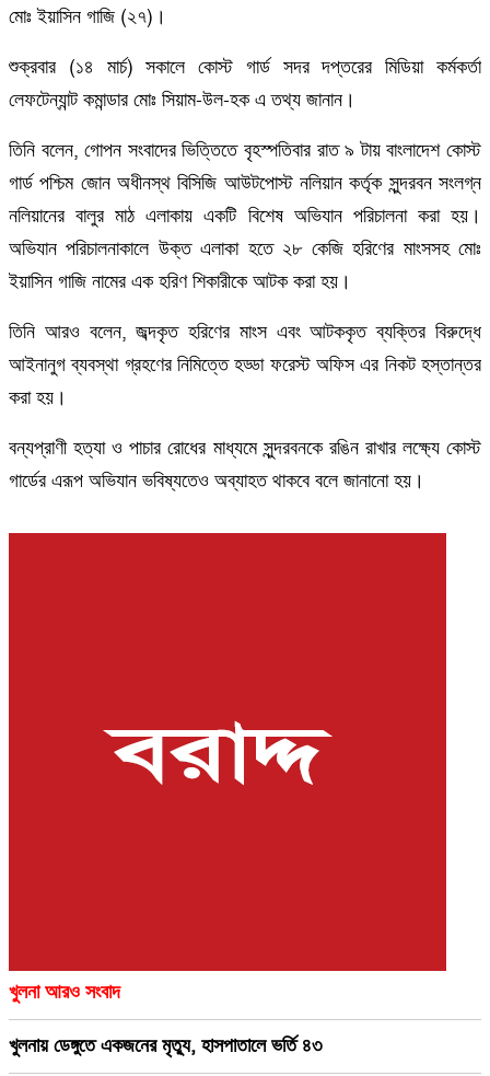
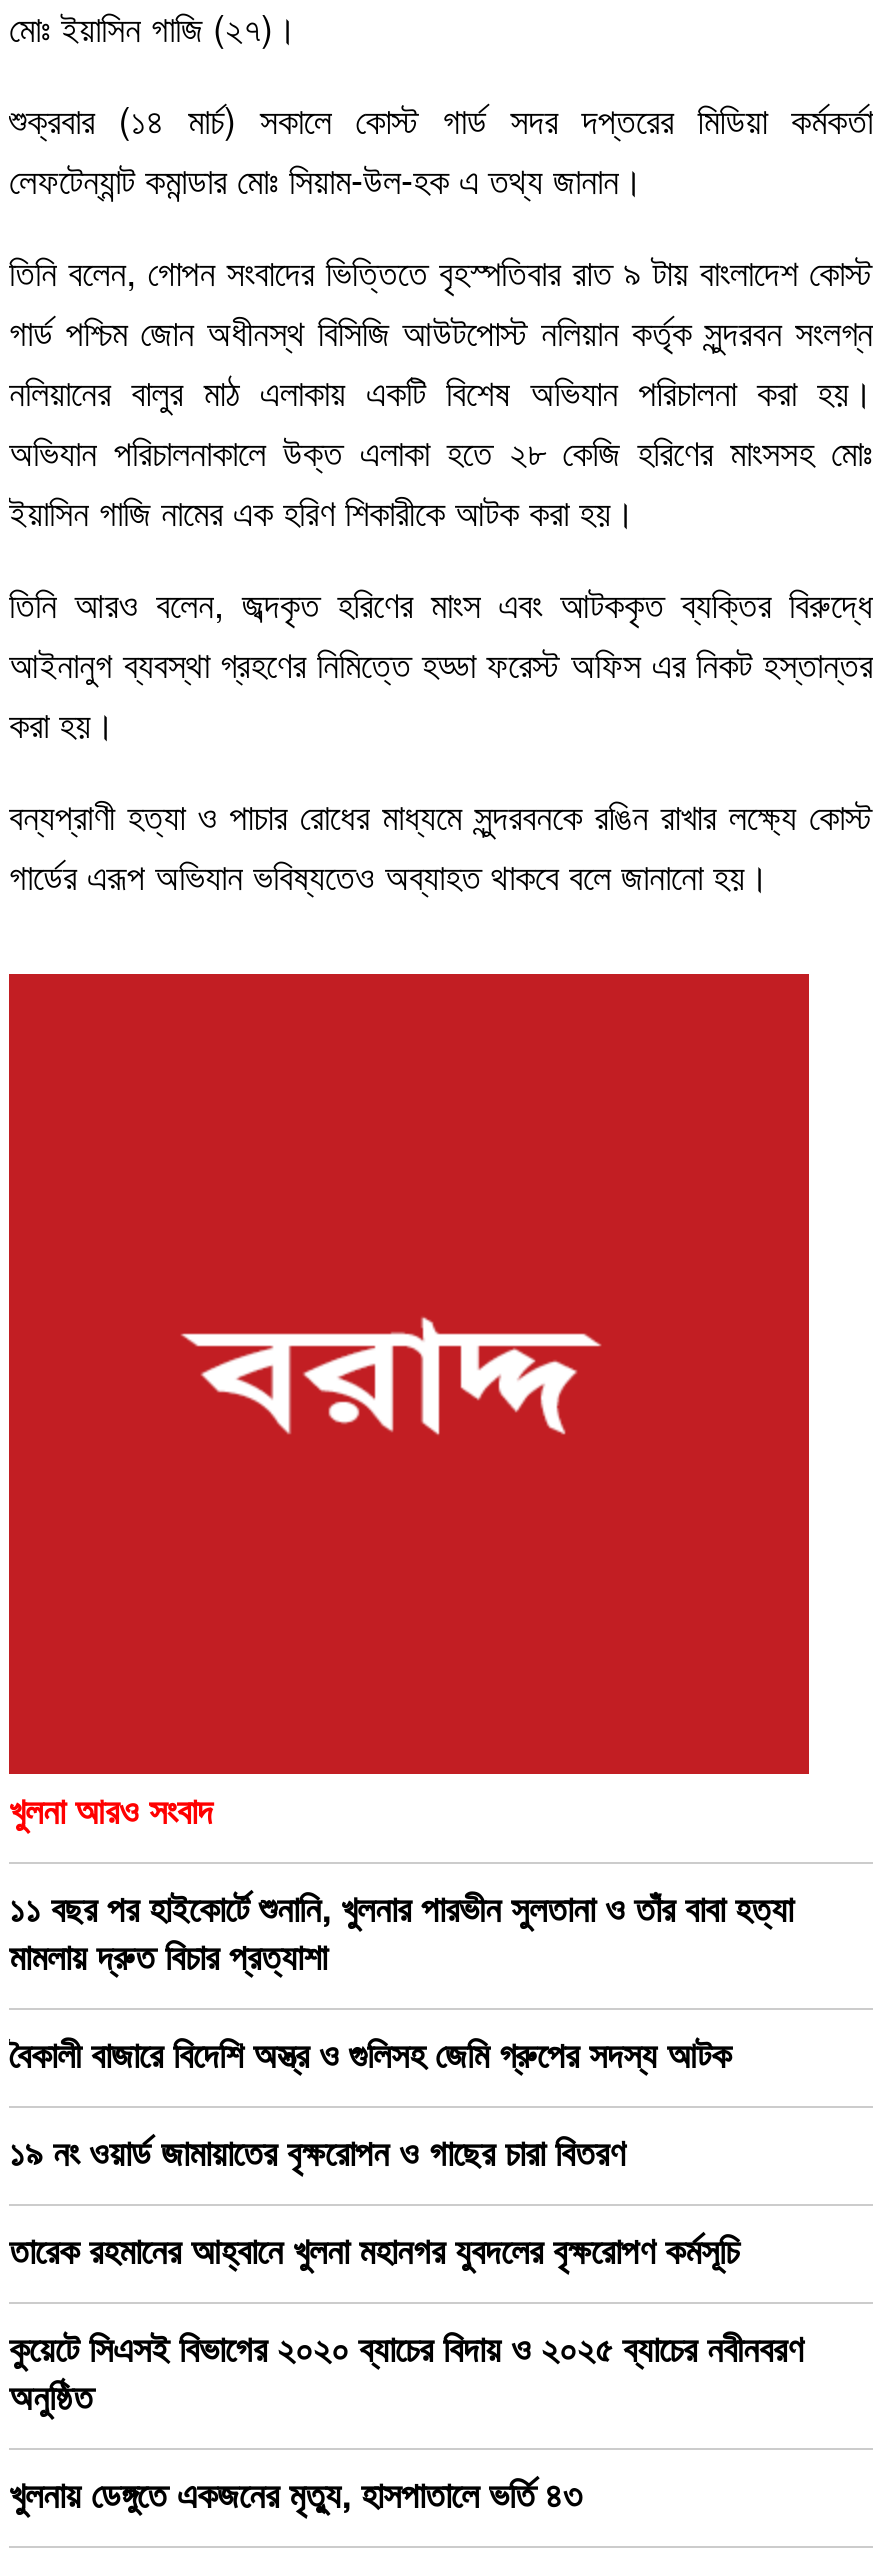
+ ১১ বছর পর হাইকোর্টে শুনানি, খুলনার পারভীন সুলতানা ও তাঁর বাবা হত্যা
+ মামলায় দ্রুত বিচার প্রত্যাশা
+ বৈকালী বাজারে বিদেশি অস্ত্র ও গুলিসহ জেমি গ্রুপের সদস্য আটক
+ ১৯ নং ওয়ার্ড জামায়াতের বৃক্ষরোপন ও গাছের চারা বিতরণ
+ তারেক রহমানের আহ্বানে খুলনা মহানগর যুবদলের বৃক্ষরোপণ কর্মসূচি
+ কুয়েটে সিএসই বিভাগের ২০২০ ব্যাচের বিদায় ও ২০২৫ ব্যাচের নবীনবরণ
+ অনুষ্ঠিত
